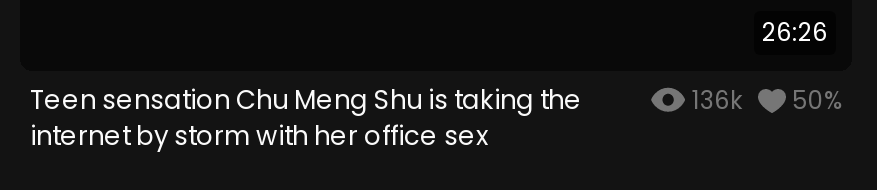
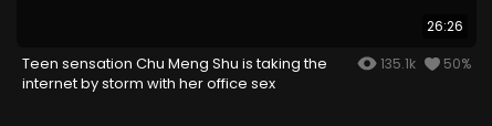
- 136k 50%
+ 135.1k 50%
